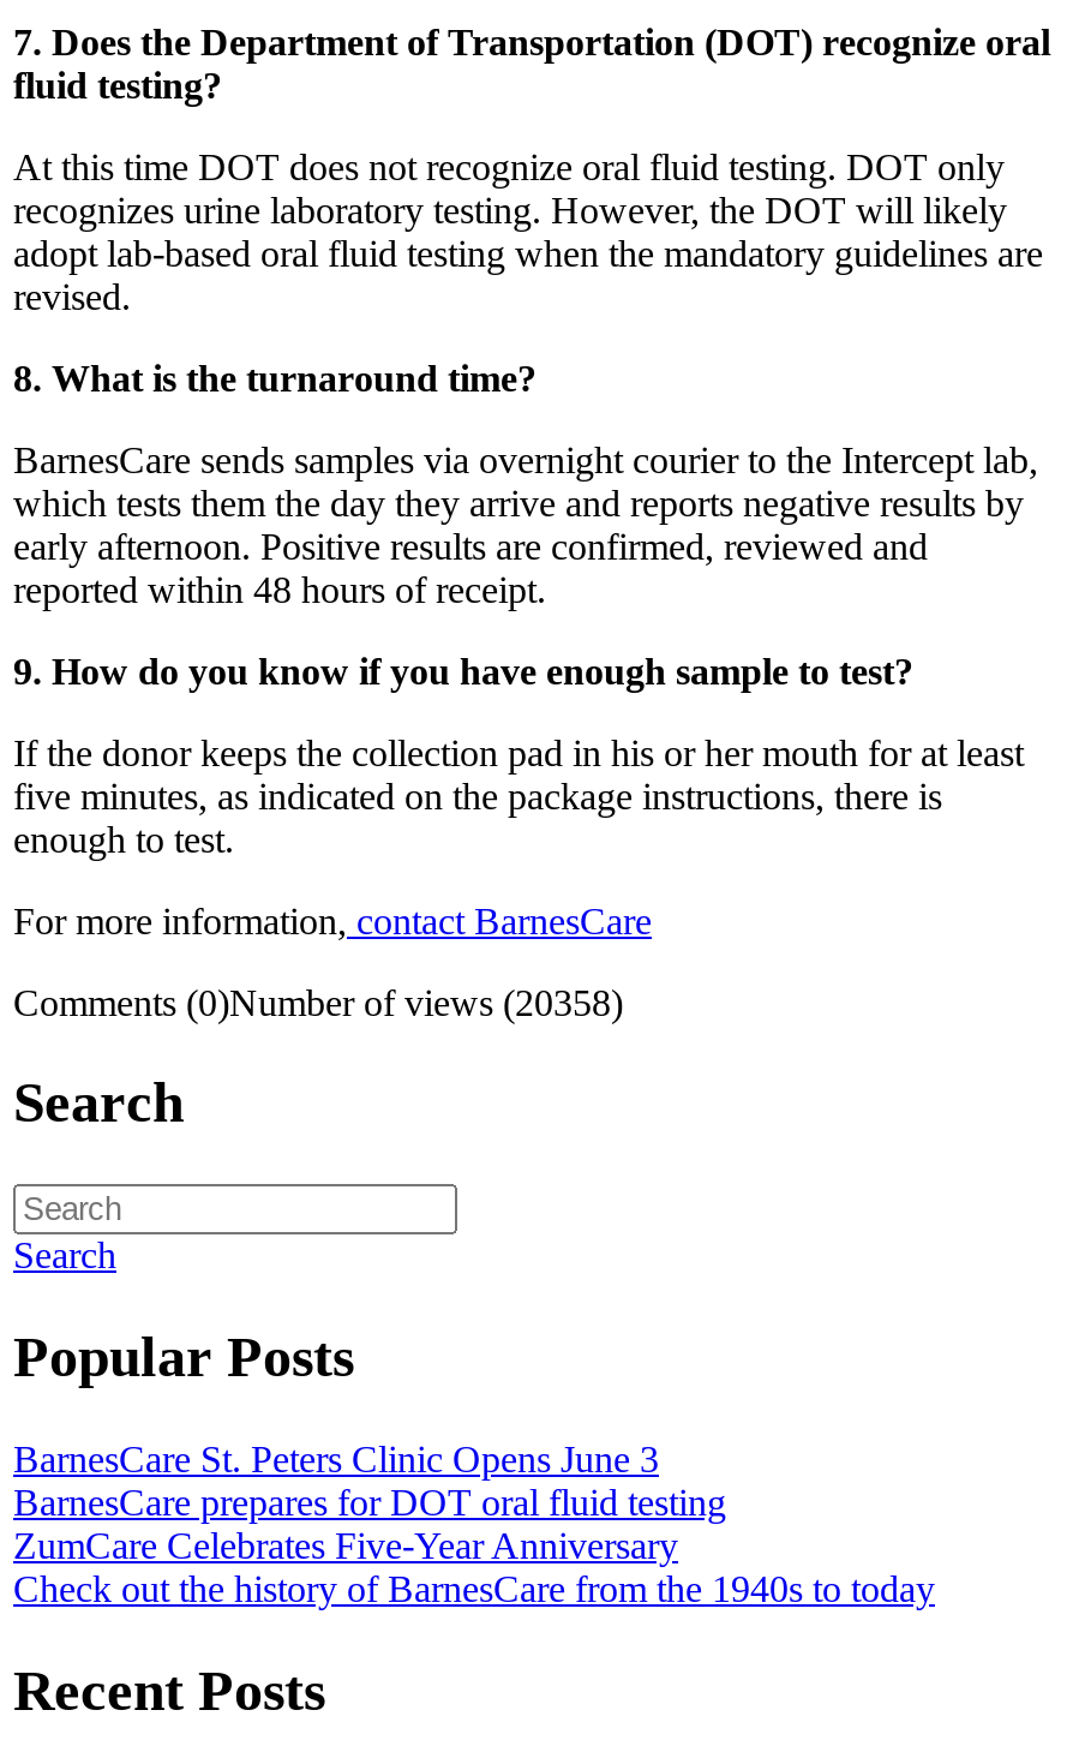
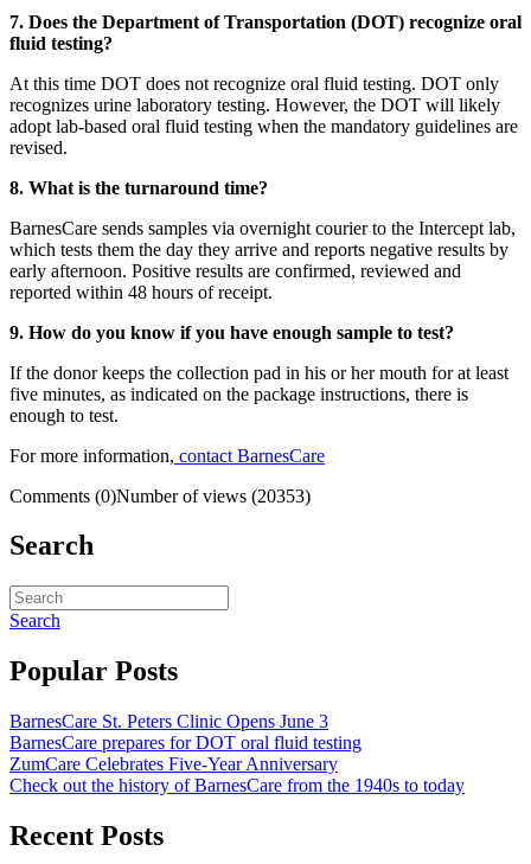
- Comments (0)Number of views (20358)
+ Comments (0)Number of views (20353)
